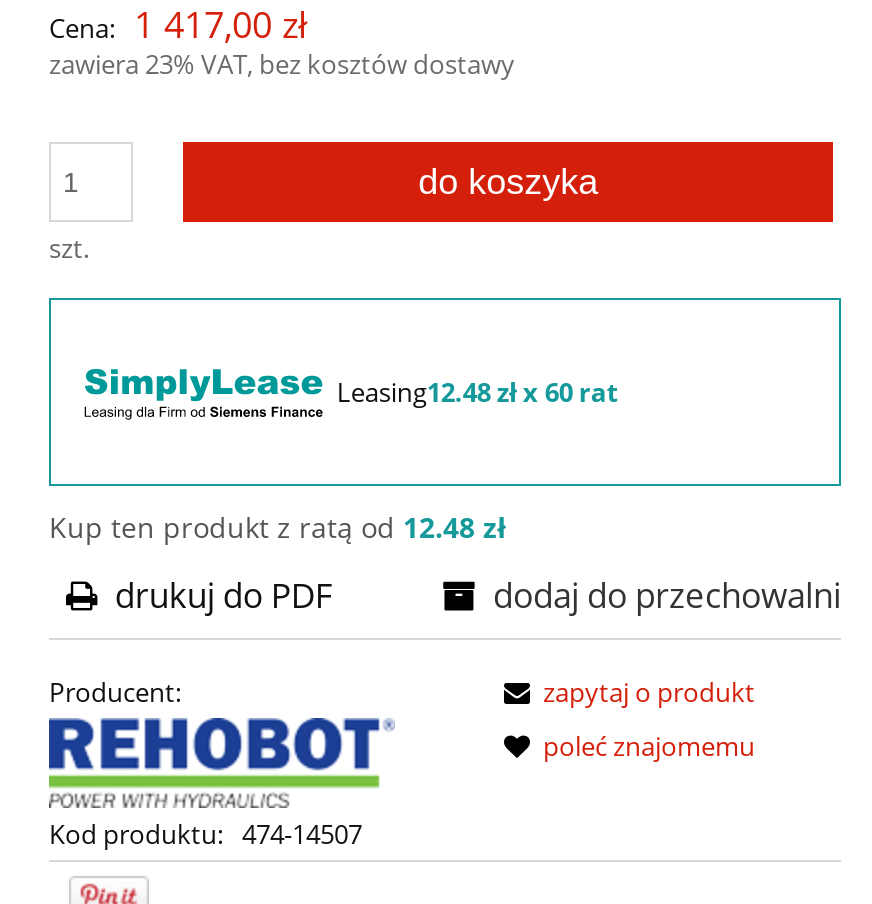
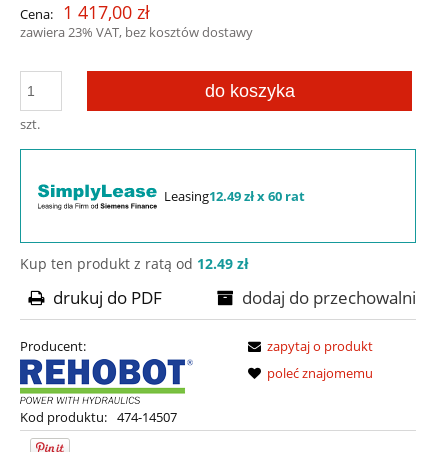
- Leasing12.48 zł x 60 rat
+ Leasing12.49 zł x 60 rat

- Kup ten produkt z ratą od 12.48 zł
+ Kup ten produkt z ratą od 12.49 zł
